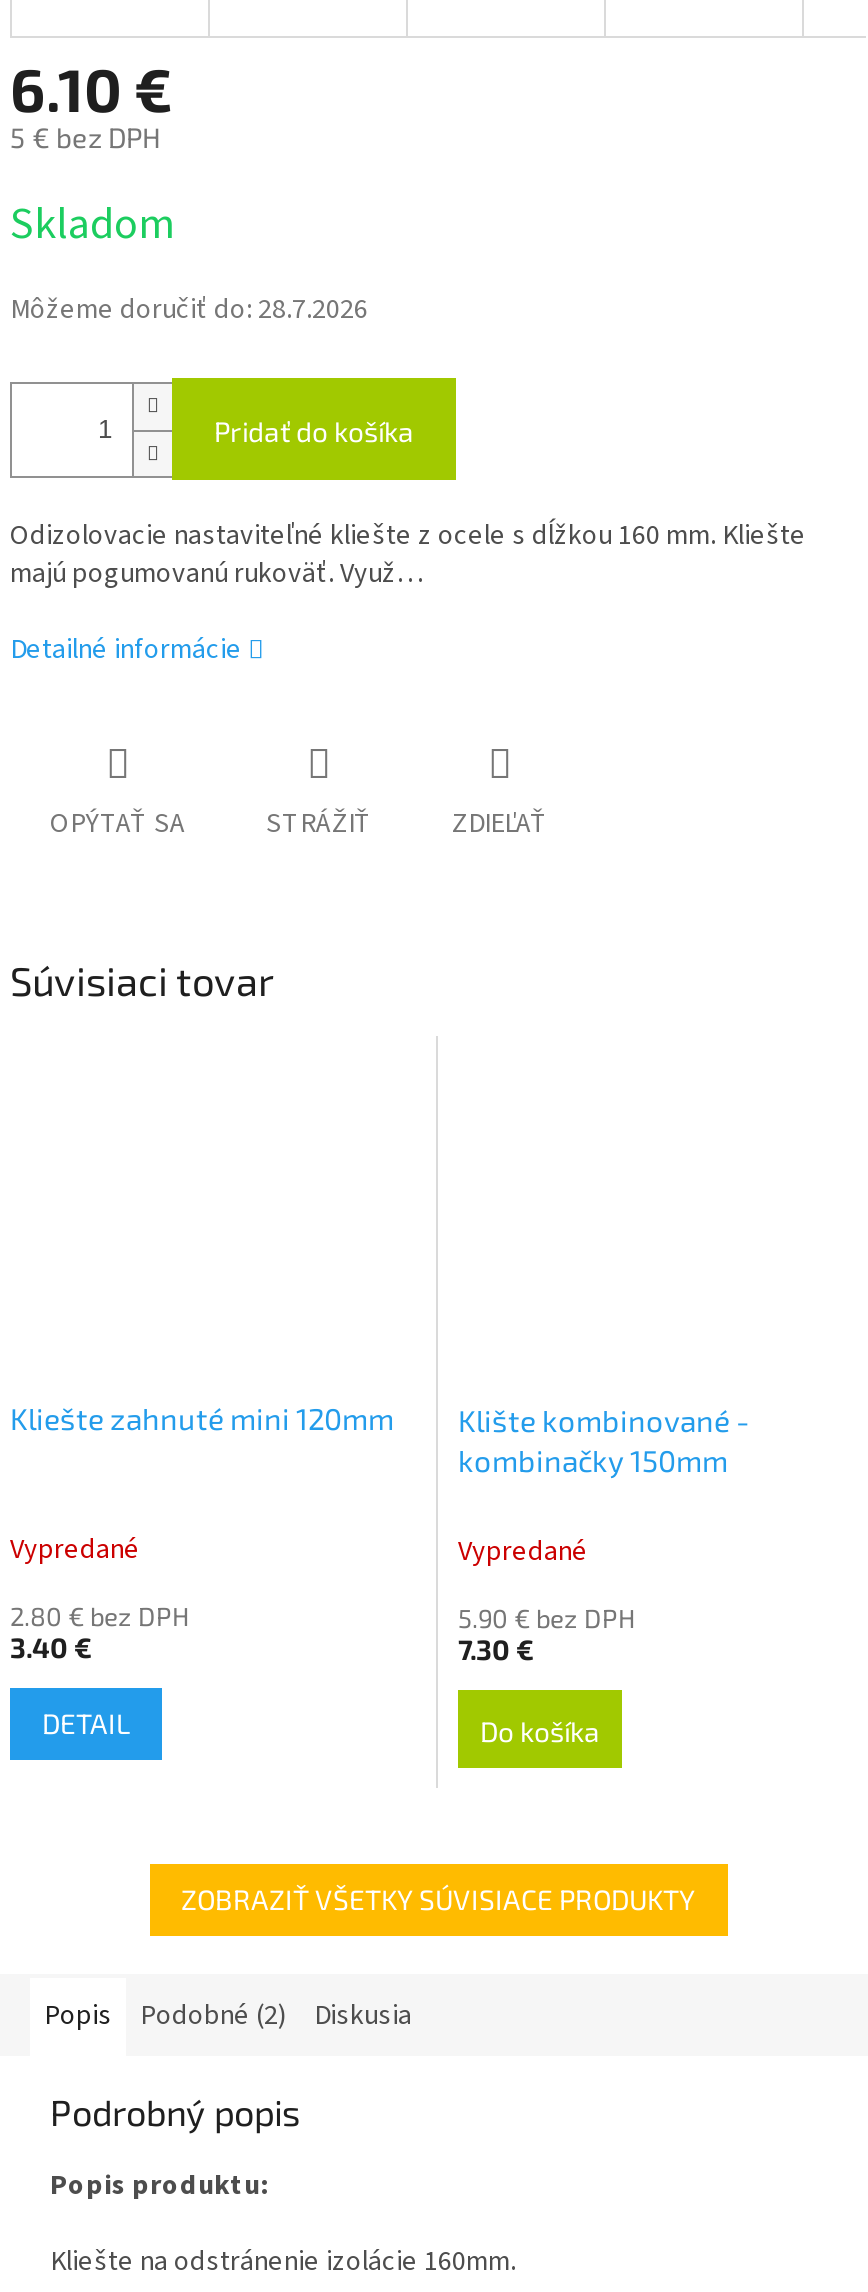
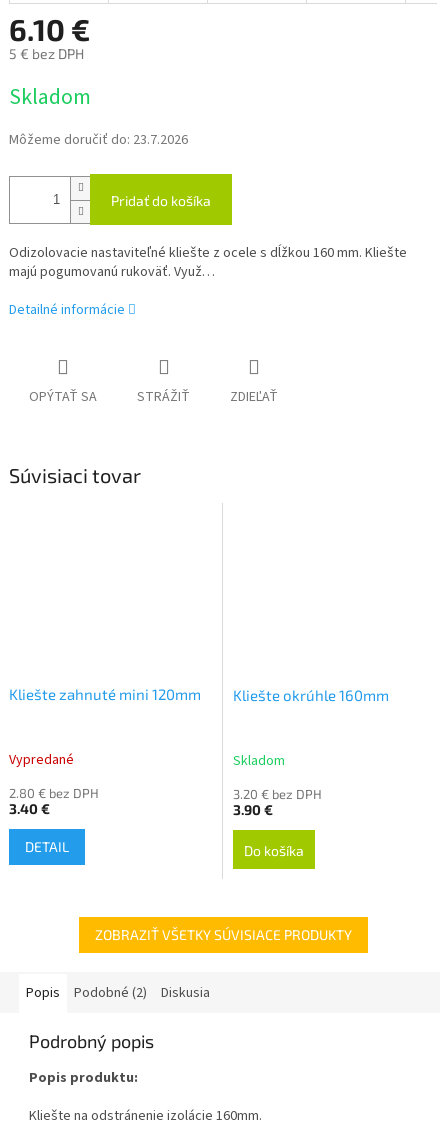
- Môžeme doručiť do: 28.7.2026
+ Môžeme doručiť do: 23.7.2026

- Klište kombinované -
- kombinačky 150mm
+ Kliešte okrúhle 160mm

- Vypredané
+ Skladom

- 5.90 € bez DPH
- 7.30 €
+ 3.20 € bez DPH
+ 3.90 €
